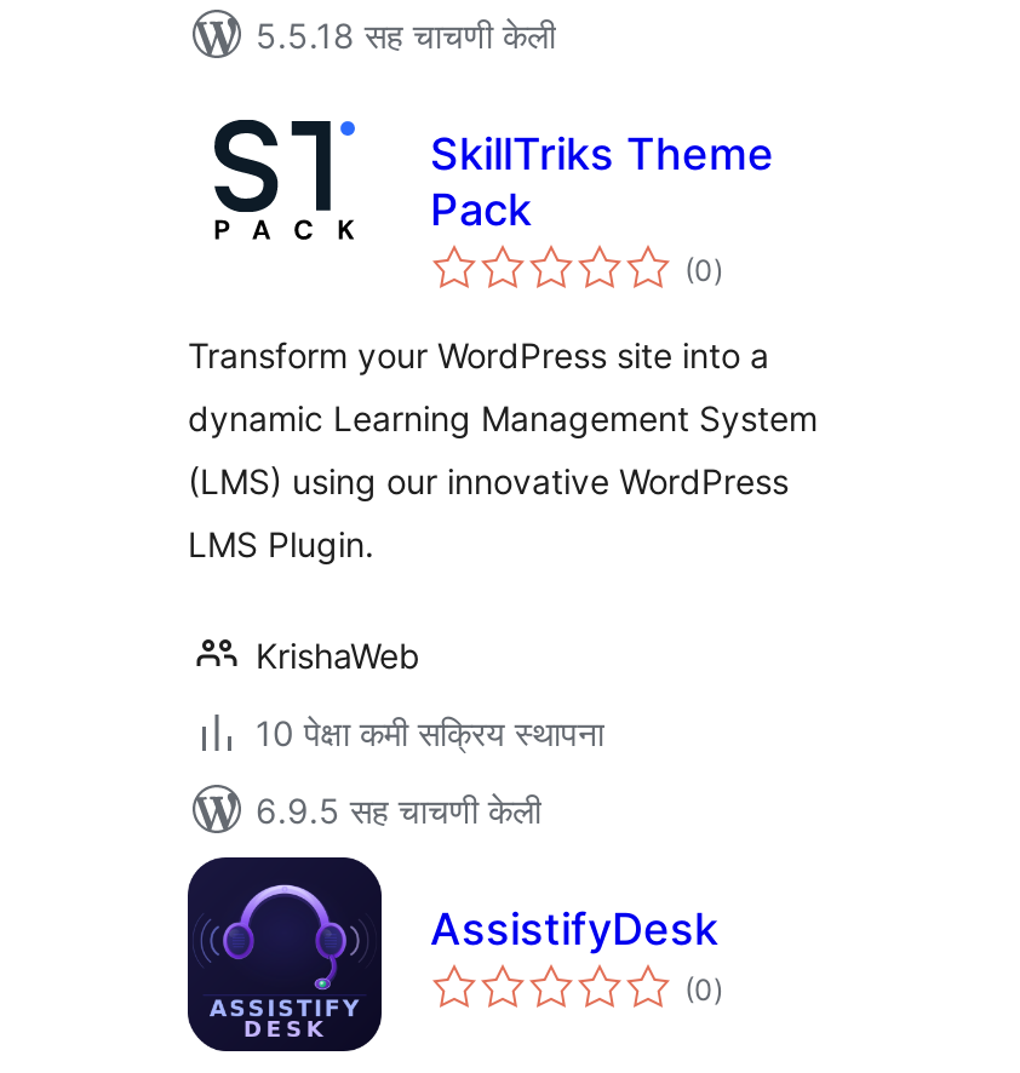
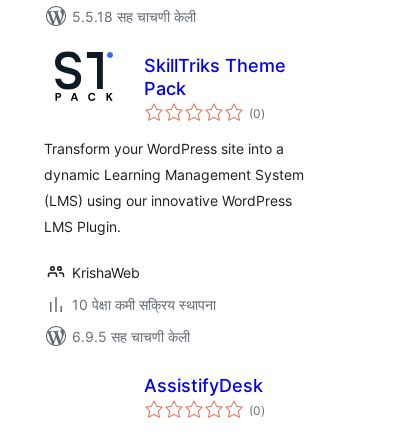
- [image]
